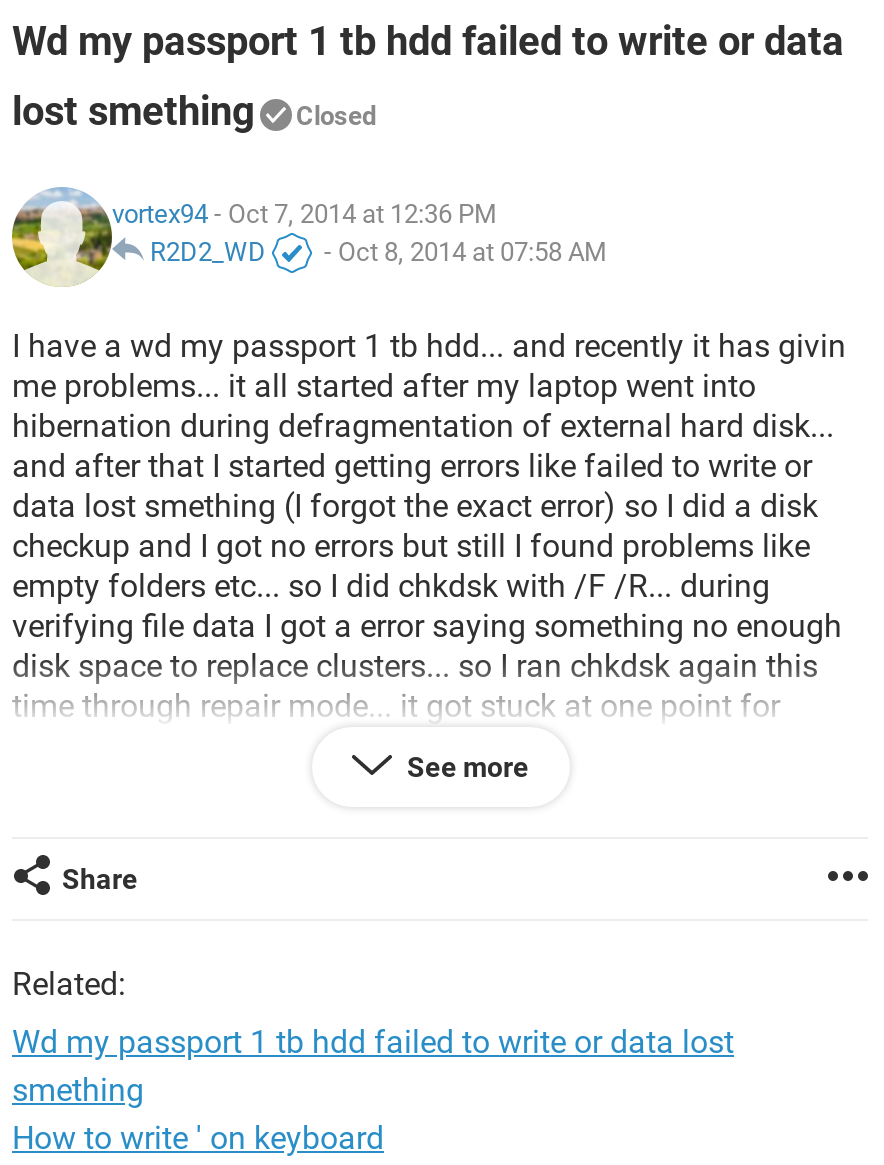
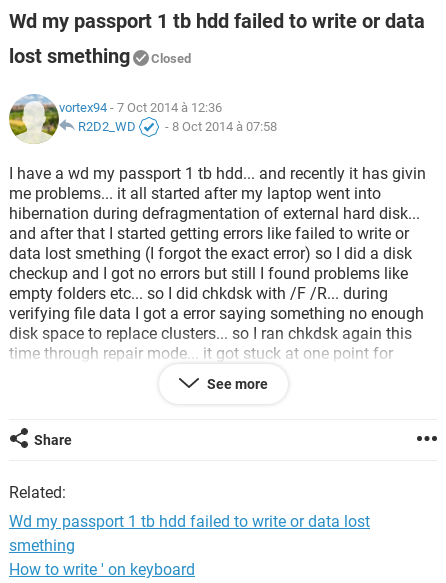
- vortex94 - Oct 7, 2014 at 12:36 PM
+ vortex94 - 7 Oct 2014 à 12:36

- R2D2_WD - Oct 8, 2014 at 07:58 AM
+ R2D2_WD - 8 Oct 2014 à 07:58
